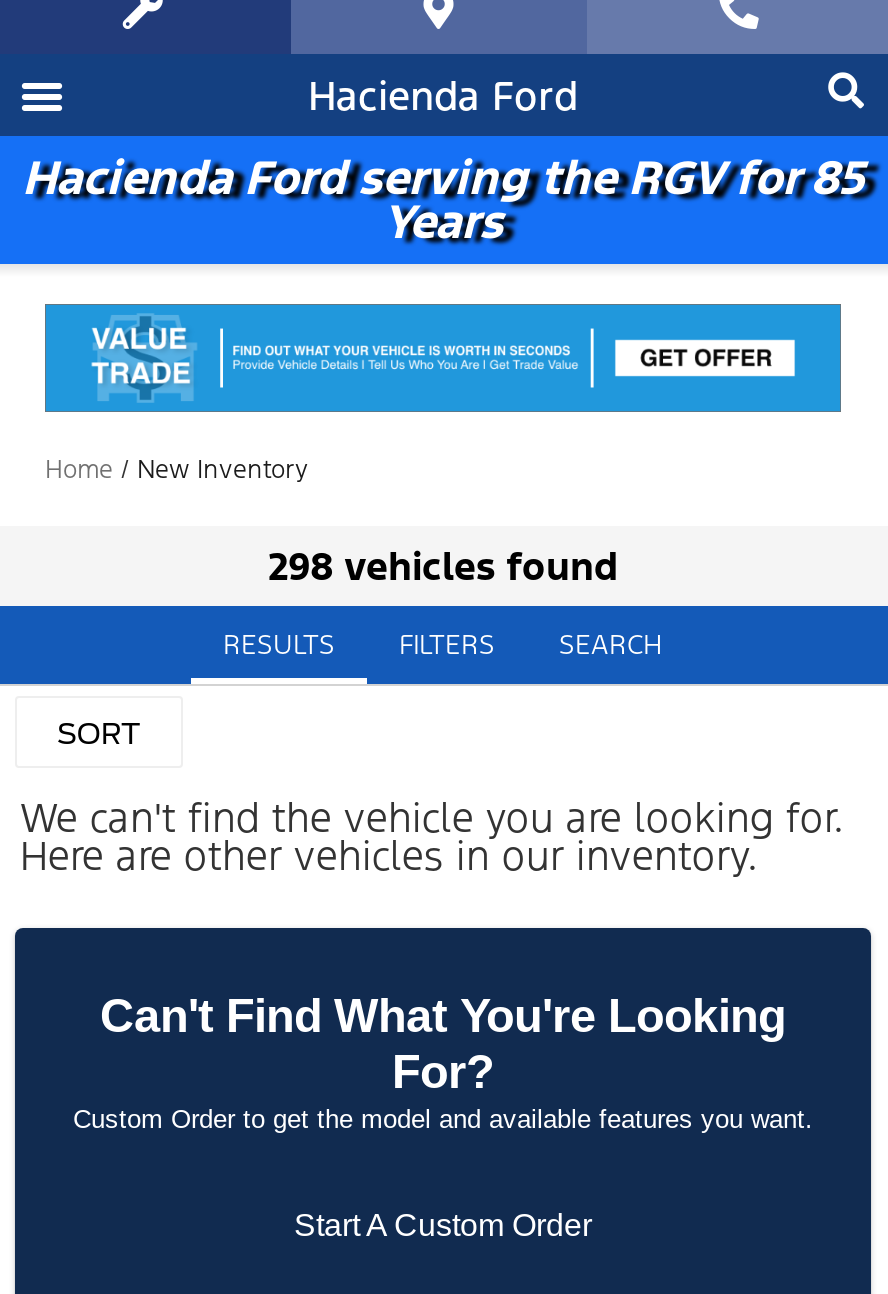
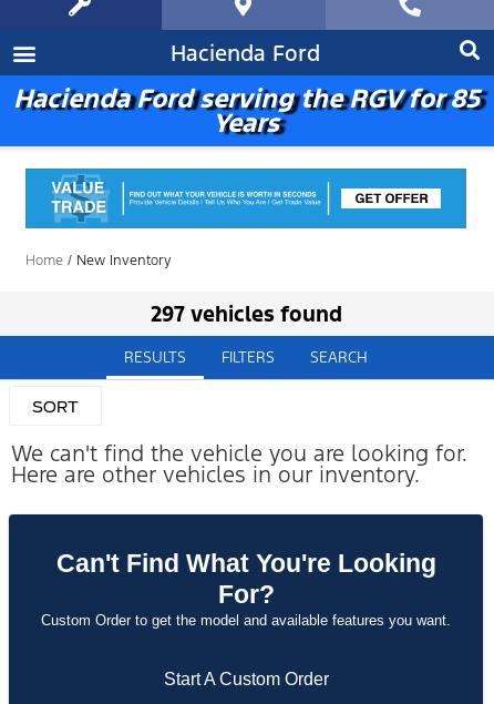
- 298 vehicles found
+ 297 vehicles found
